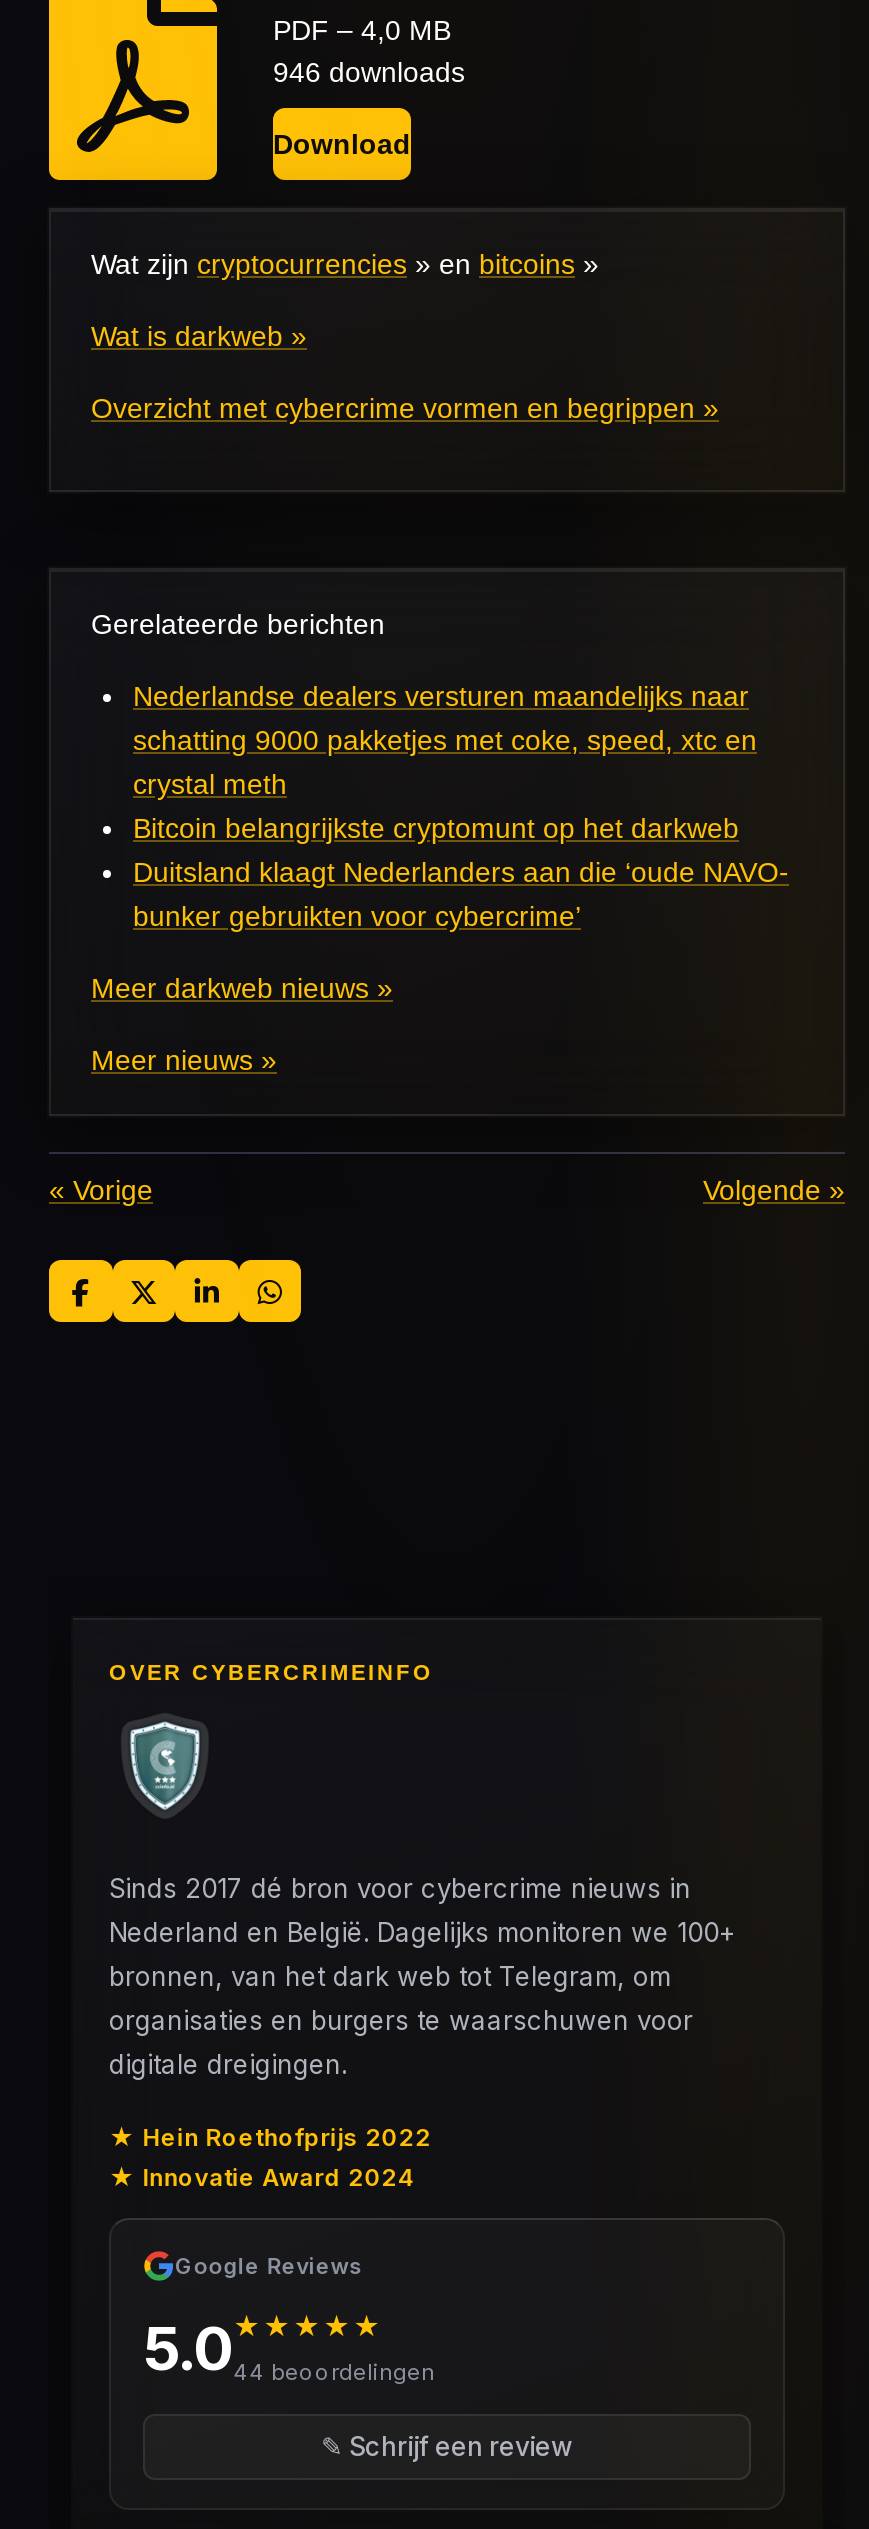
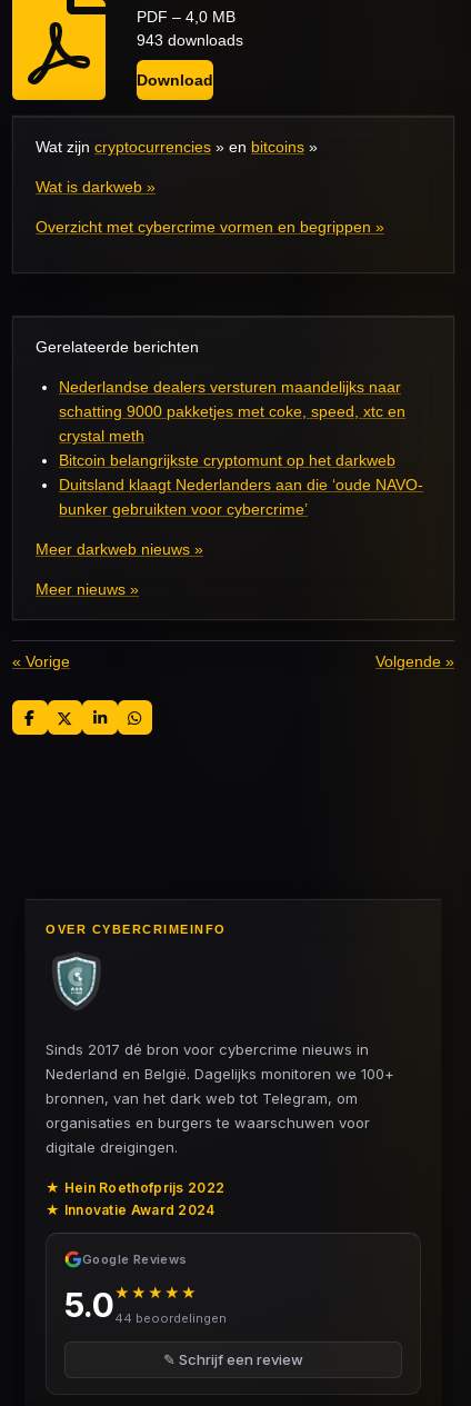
- 946 downloads
+ 943 downloads
